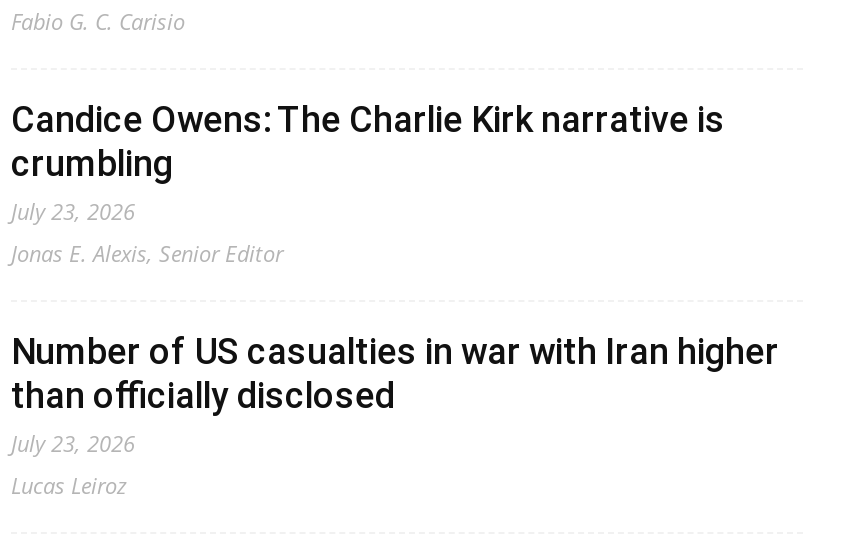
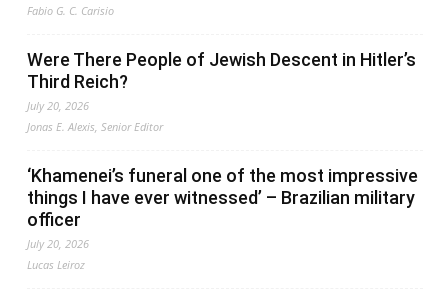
- Candice Owens: The Charlie Kirk narrative is
- crumbling
- July 23, 2026
+ Were There People of Jewish Descent in Hitler’s
+ Third Reich?
+ July 20, 2026

- Number of US casualties in war with Iran higher
- than officially disclosed
- July 23, 2026
+ ‘Khamenei’s funeral one of the most impressive
+ things I have ever witnessed’ – Brazilian military
+ officer
+ July 20, 2026
